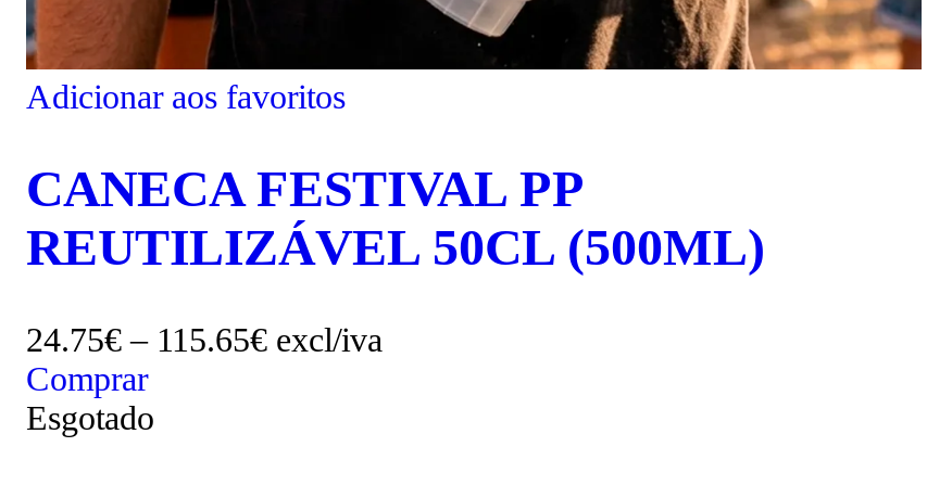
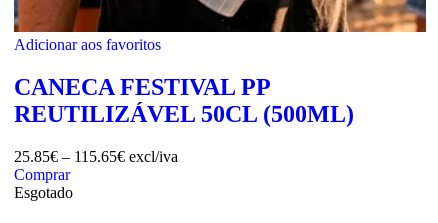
- 24.75€– 115.65€excl/iva
+ 25.85€– 115.65€excl/iva
